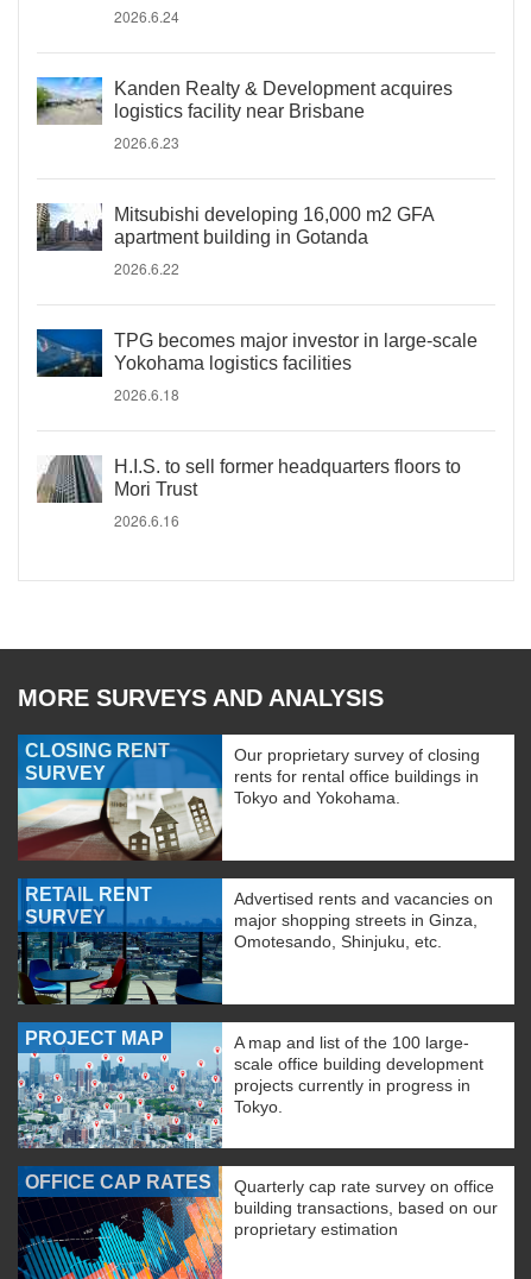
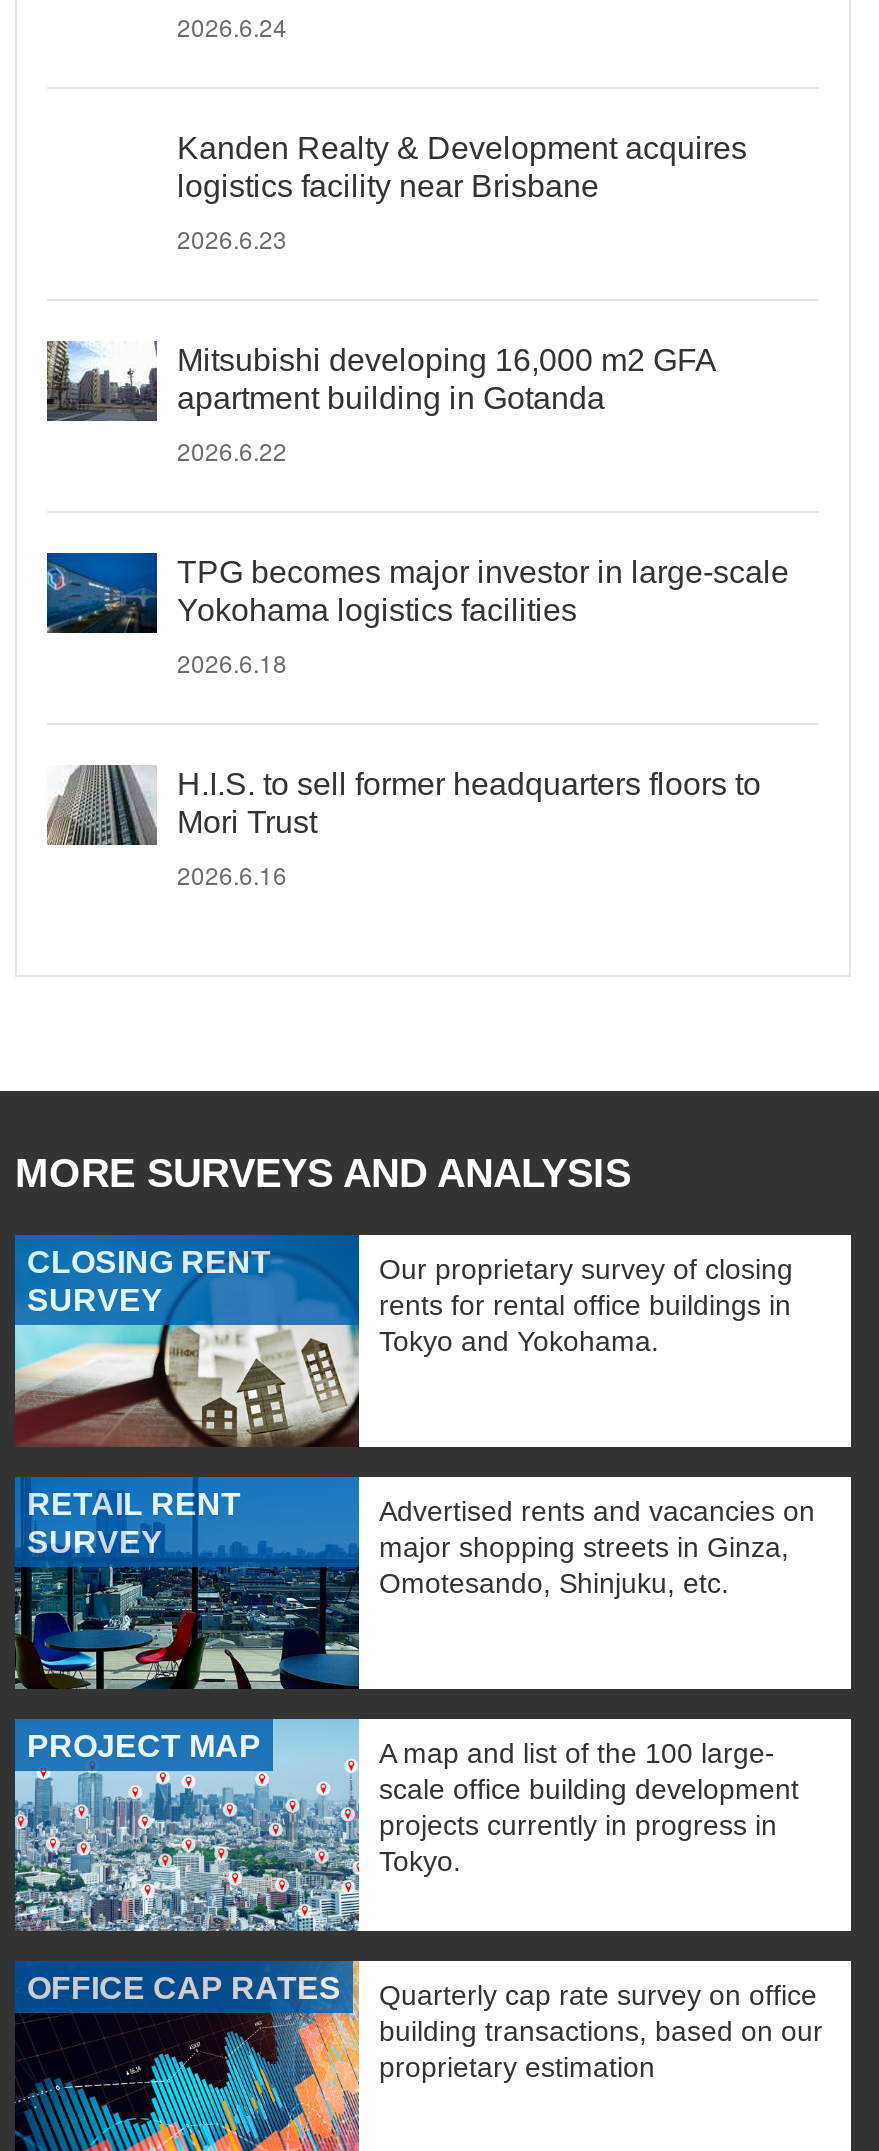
- [image]
